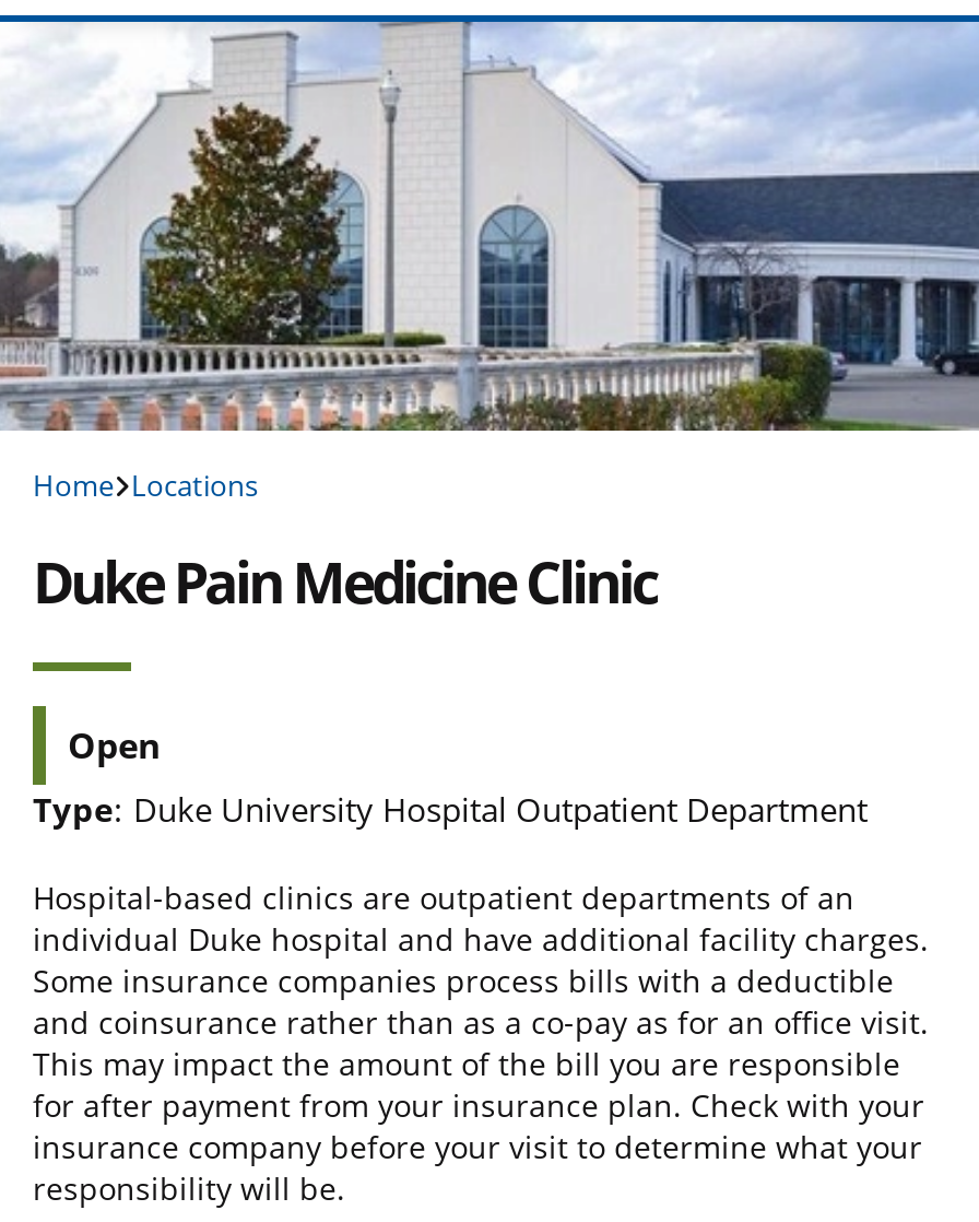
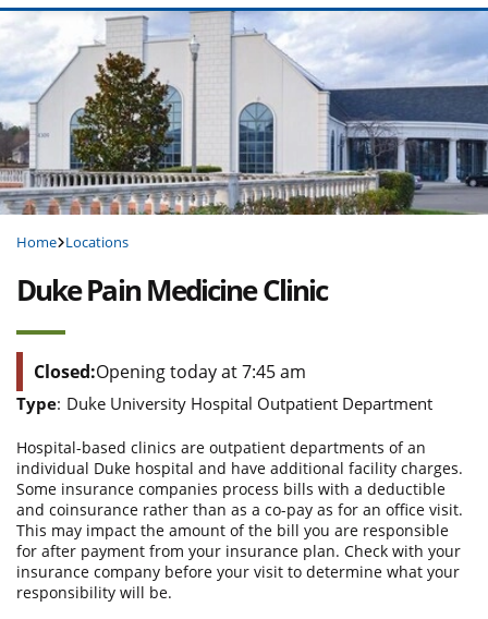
- Open
+ Closed:Opening today at 7:45 am
